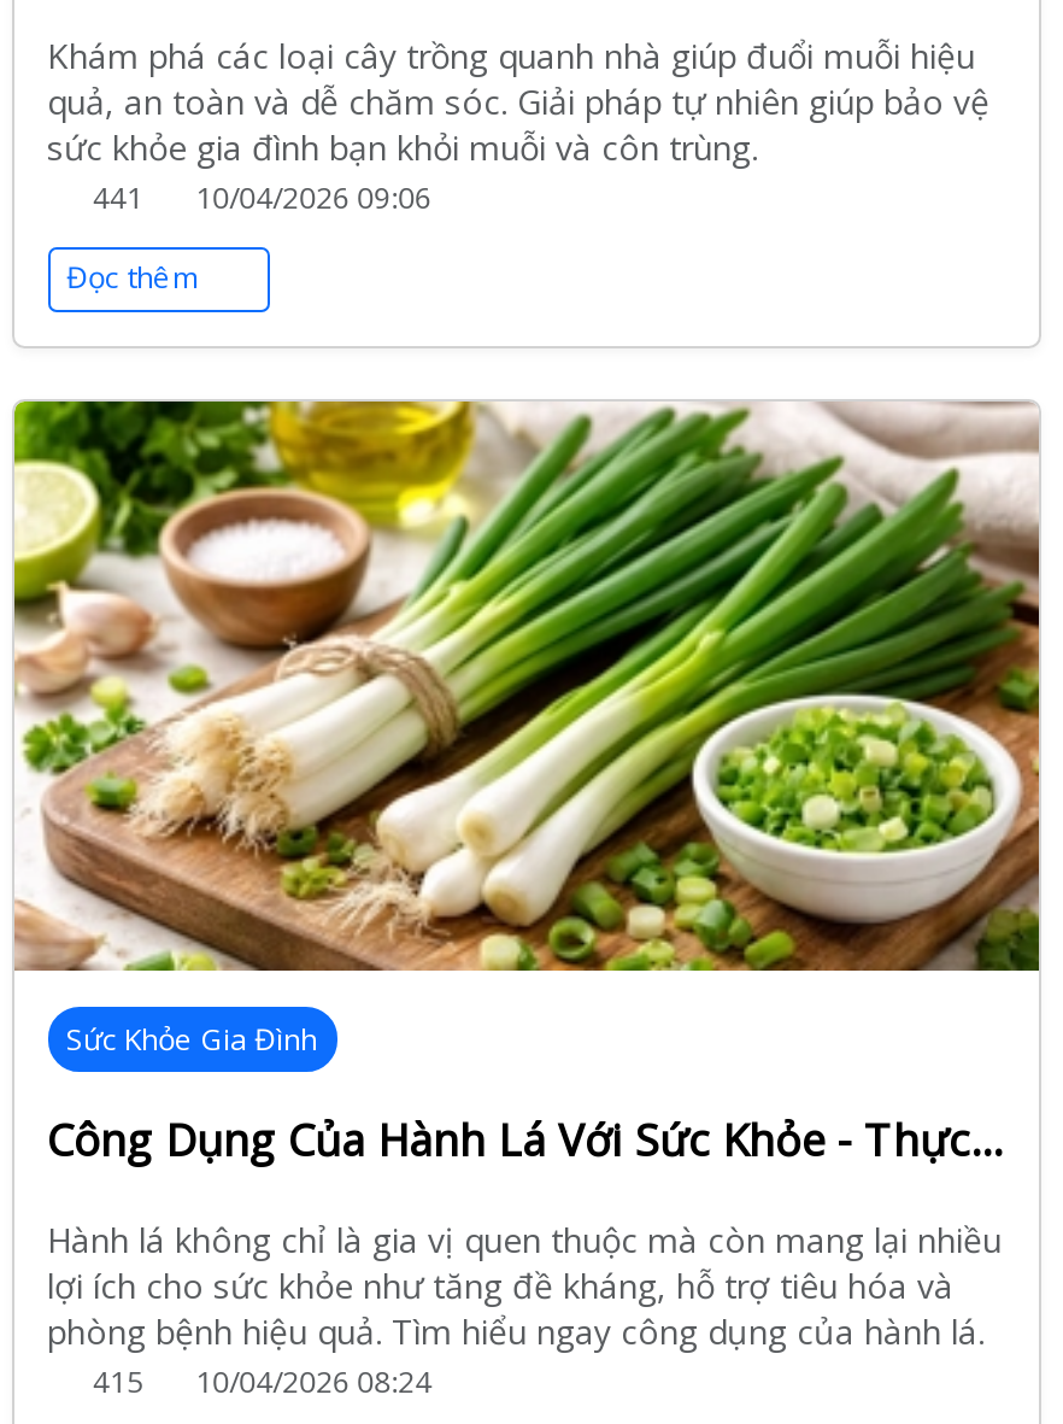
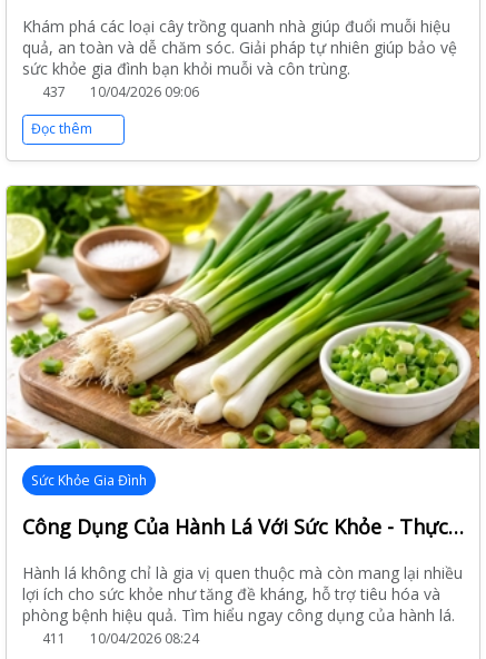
- 441 10/04/2026 09:06
+ 437 10/04/2026 09:06

- 415 10/04/2026 08:24
+ 411 10/04/2026 08:24
